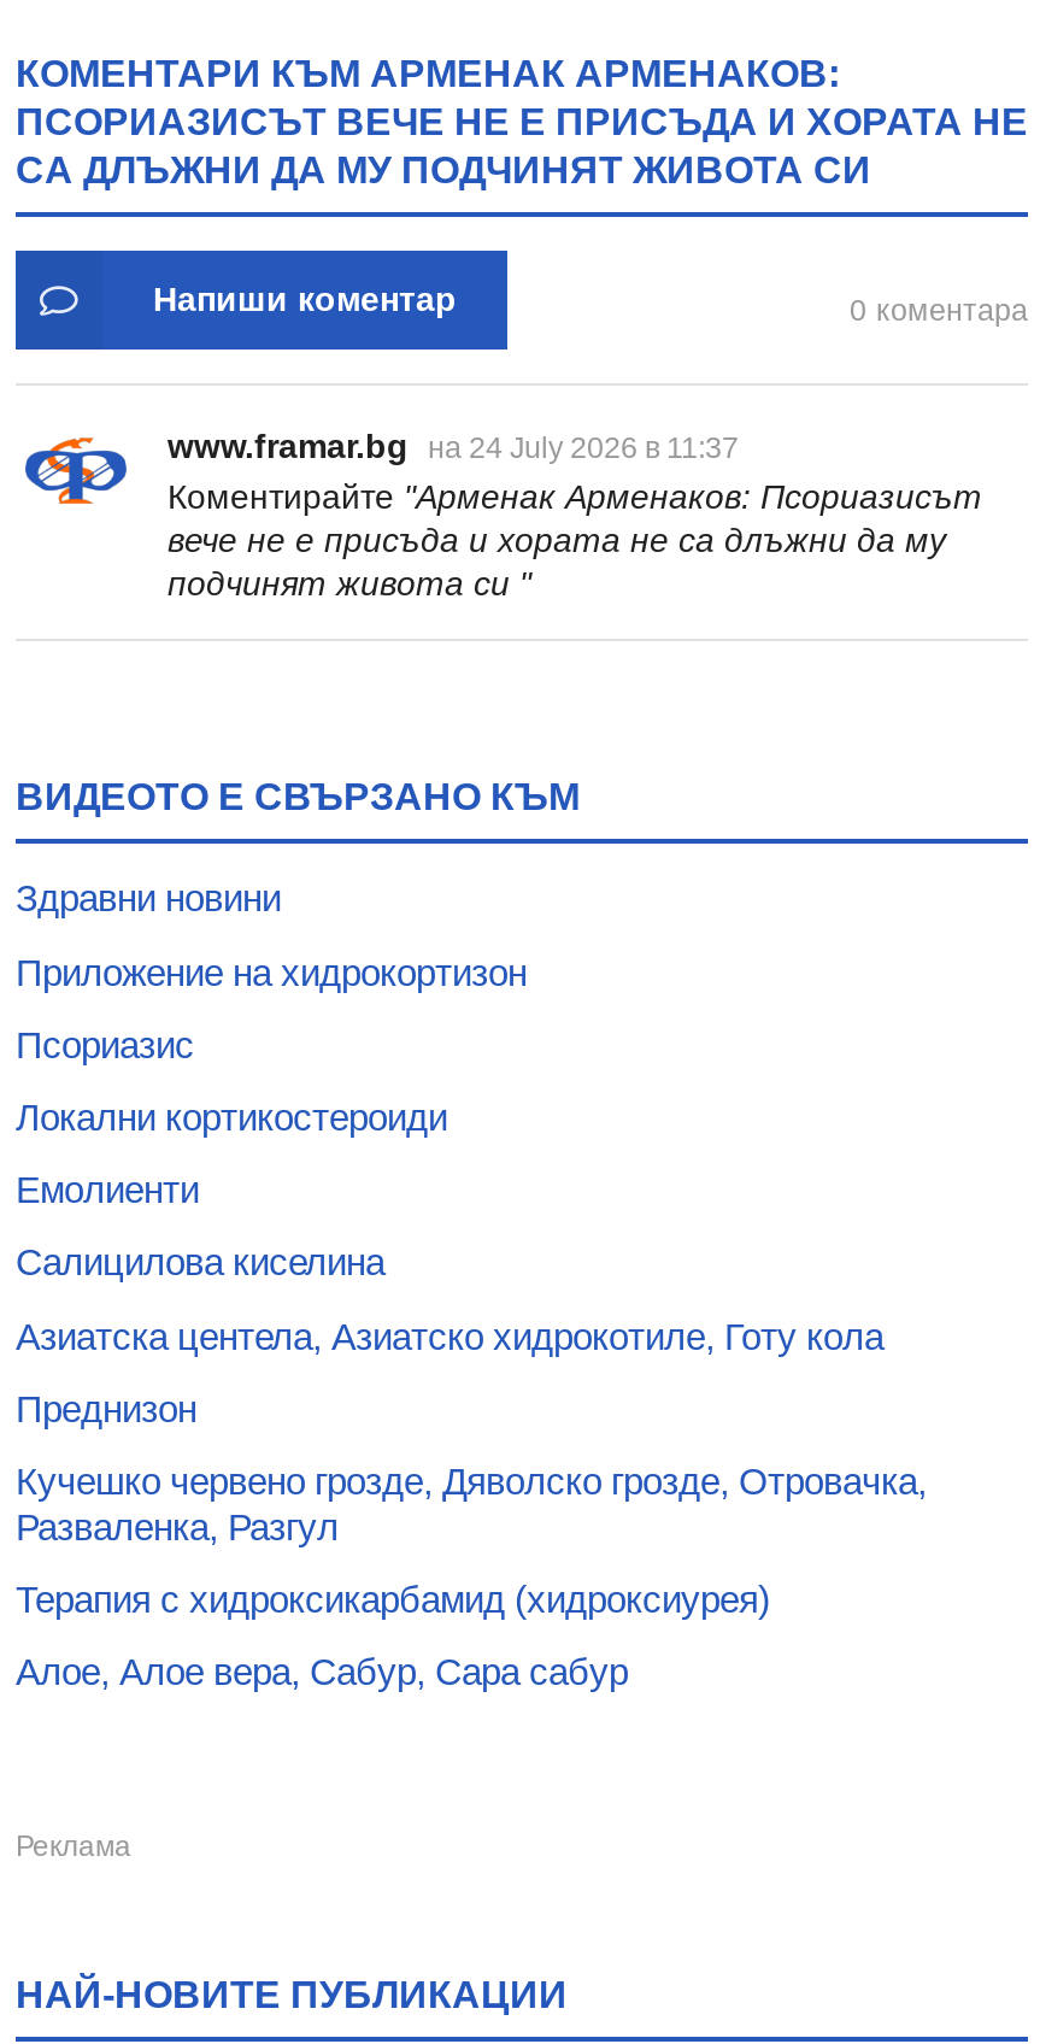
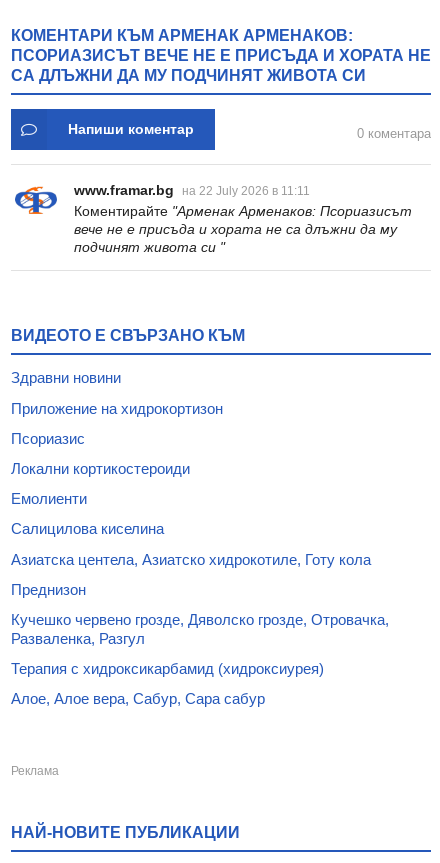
- www.framar.bg на 24 July 2026 в 11:37
+ www.framar.bg на 22 July 2026 в 11:11
